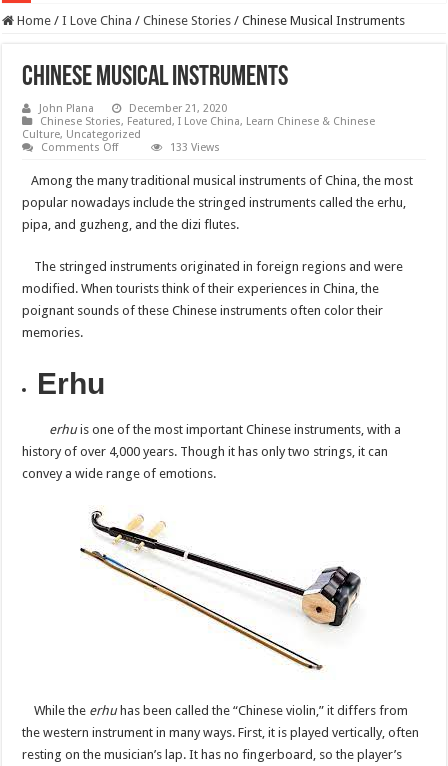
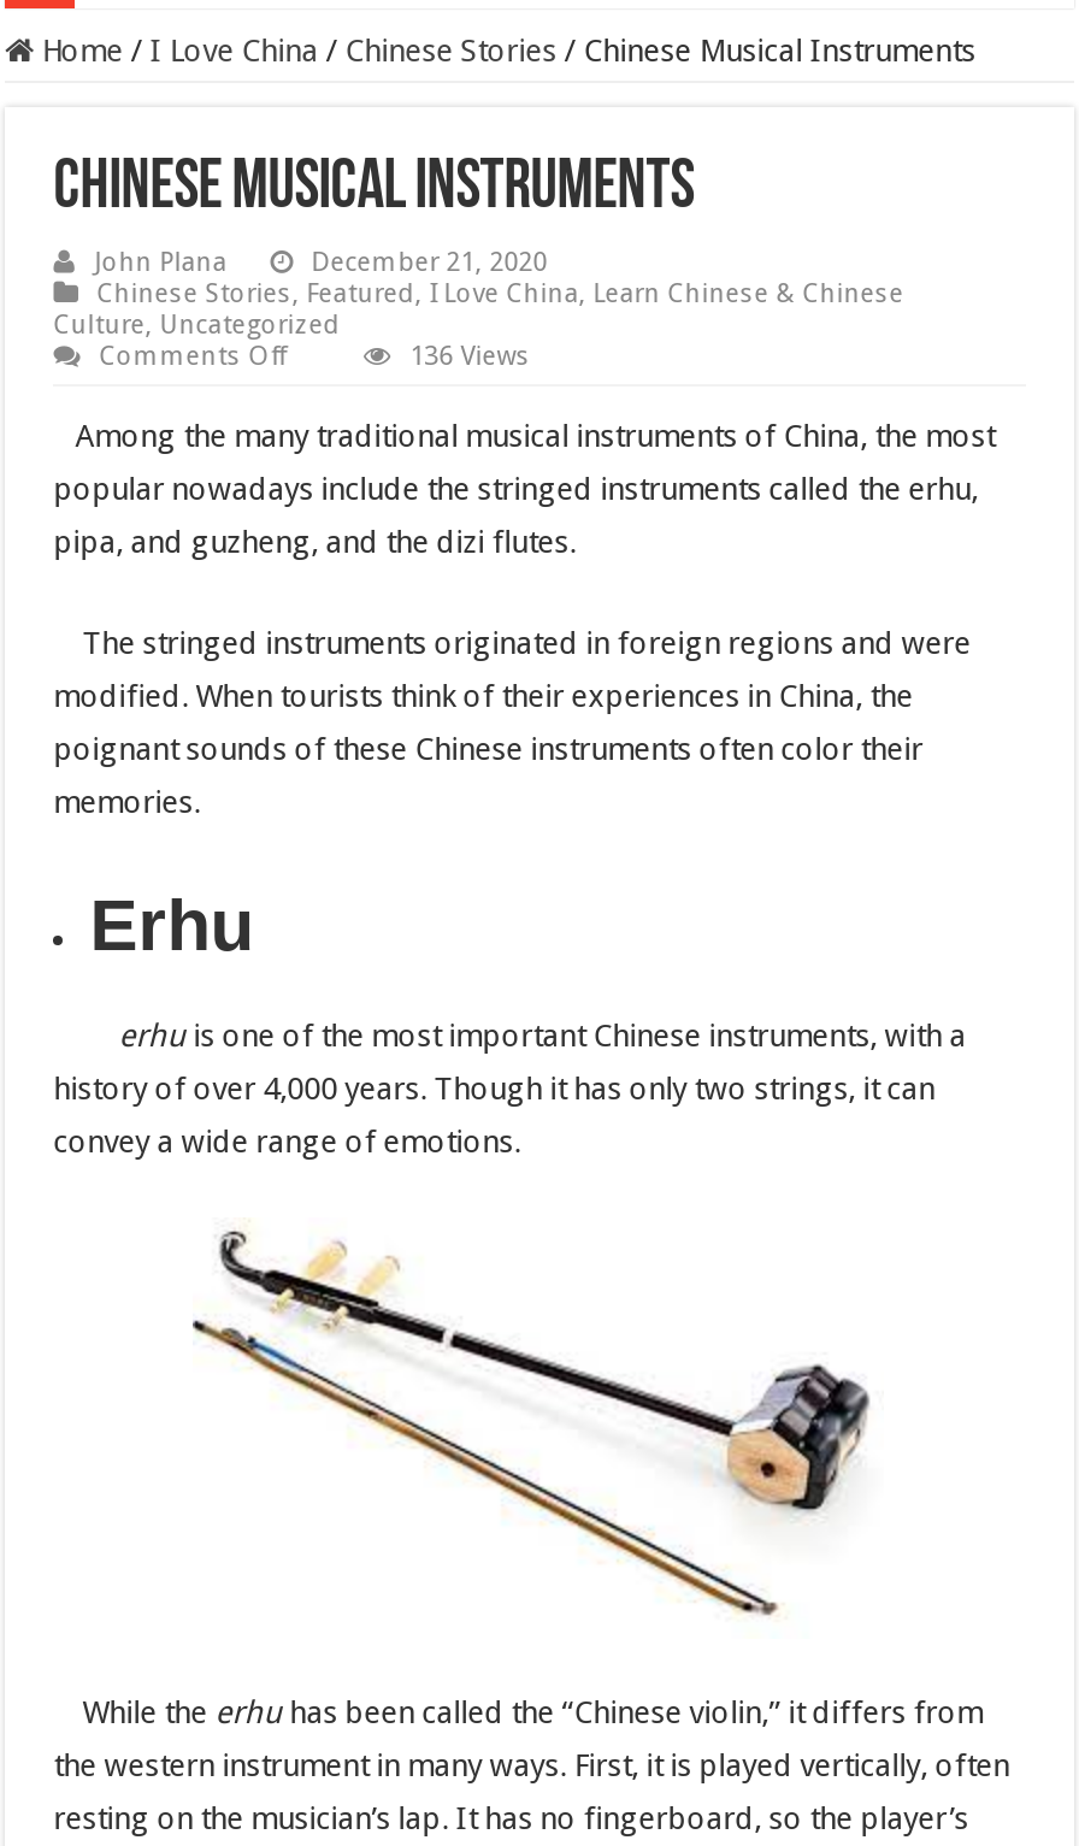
- 133 Views
+ 136 Views
